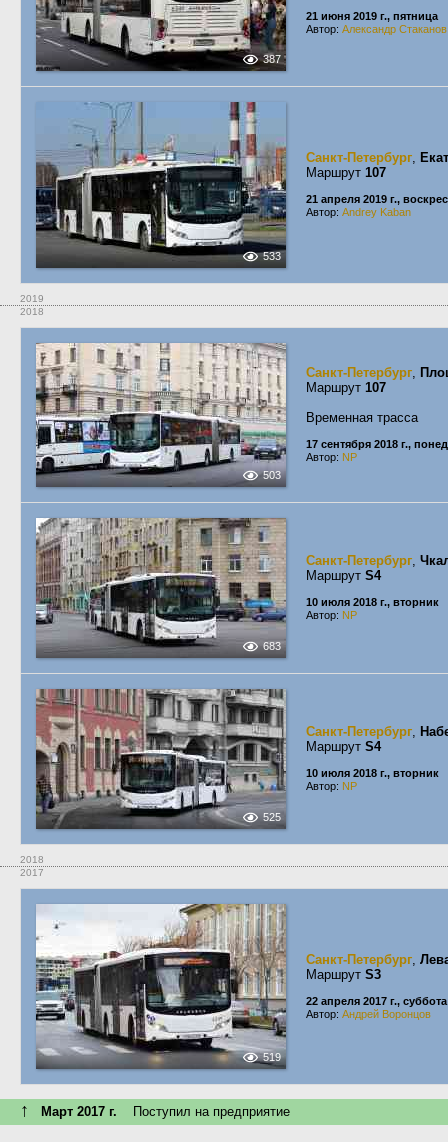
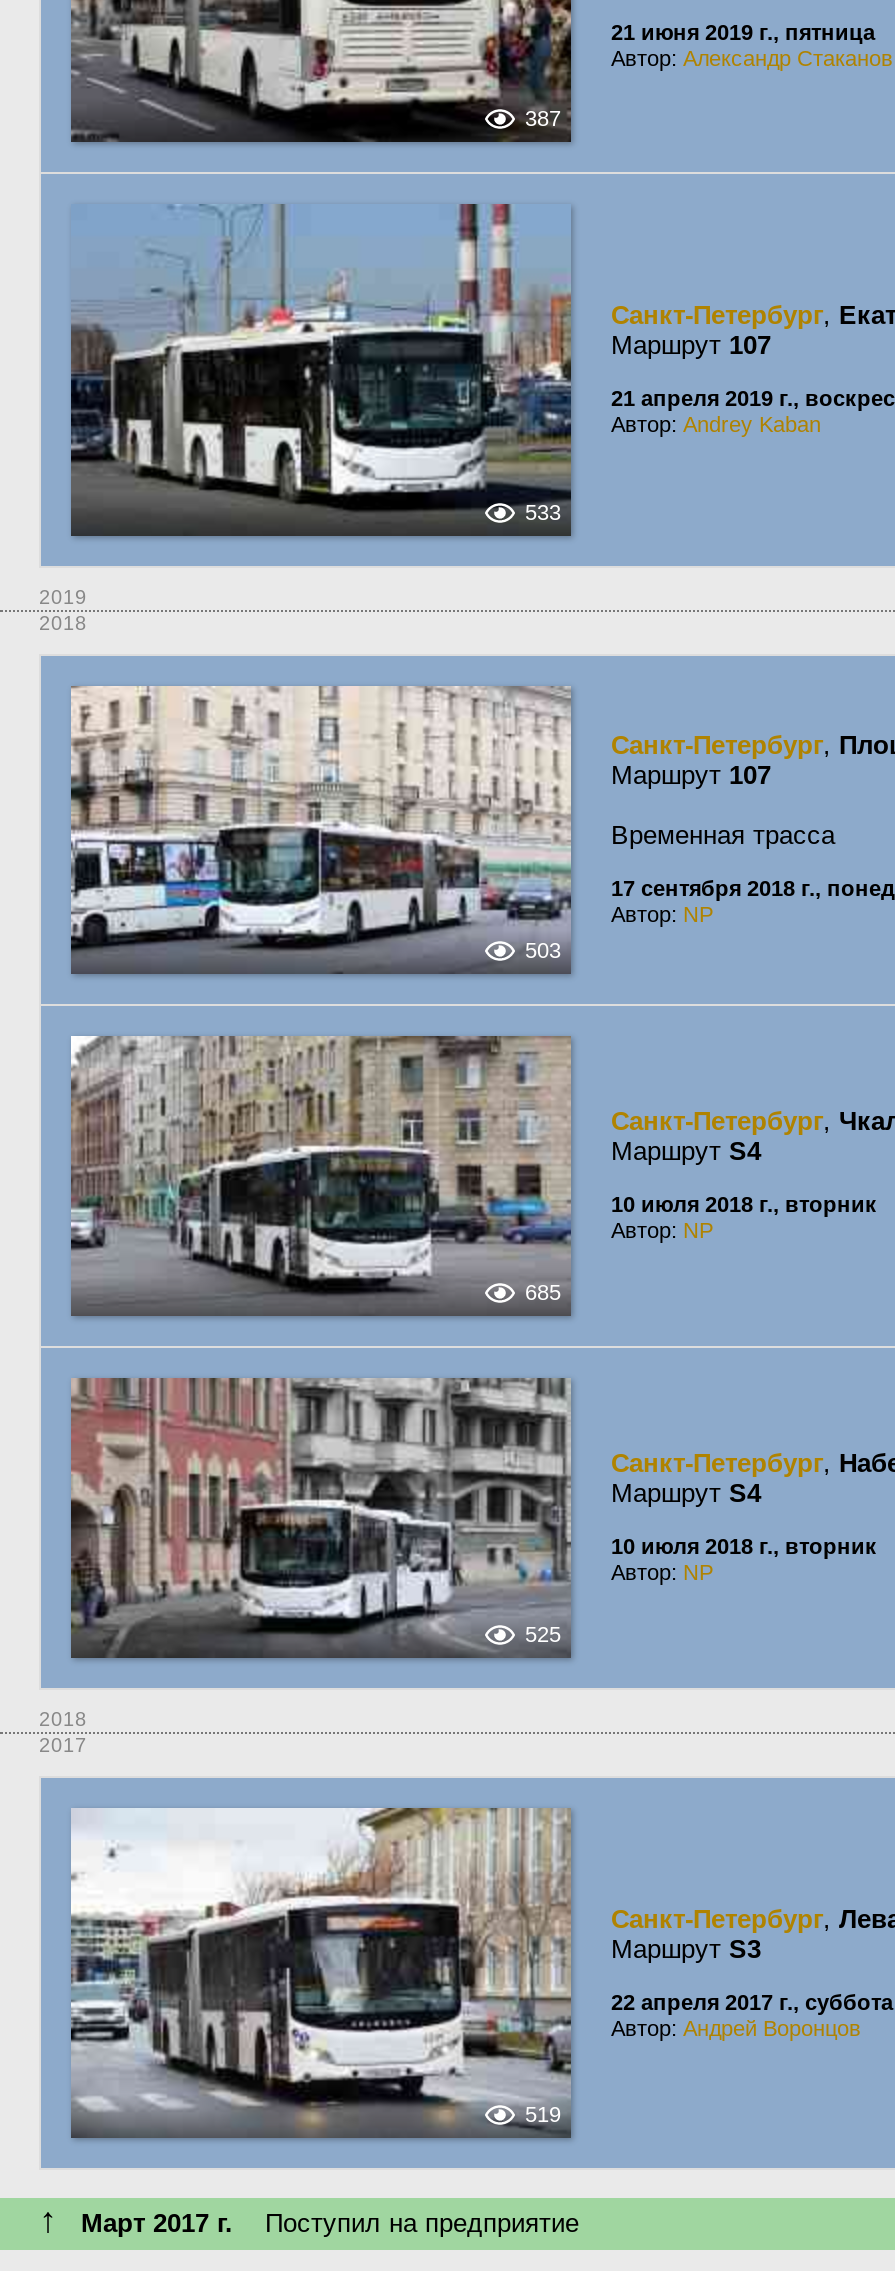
- 683
+ 685
